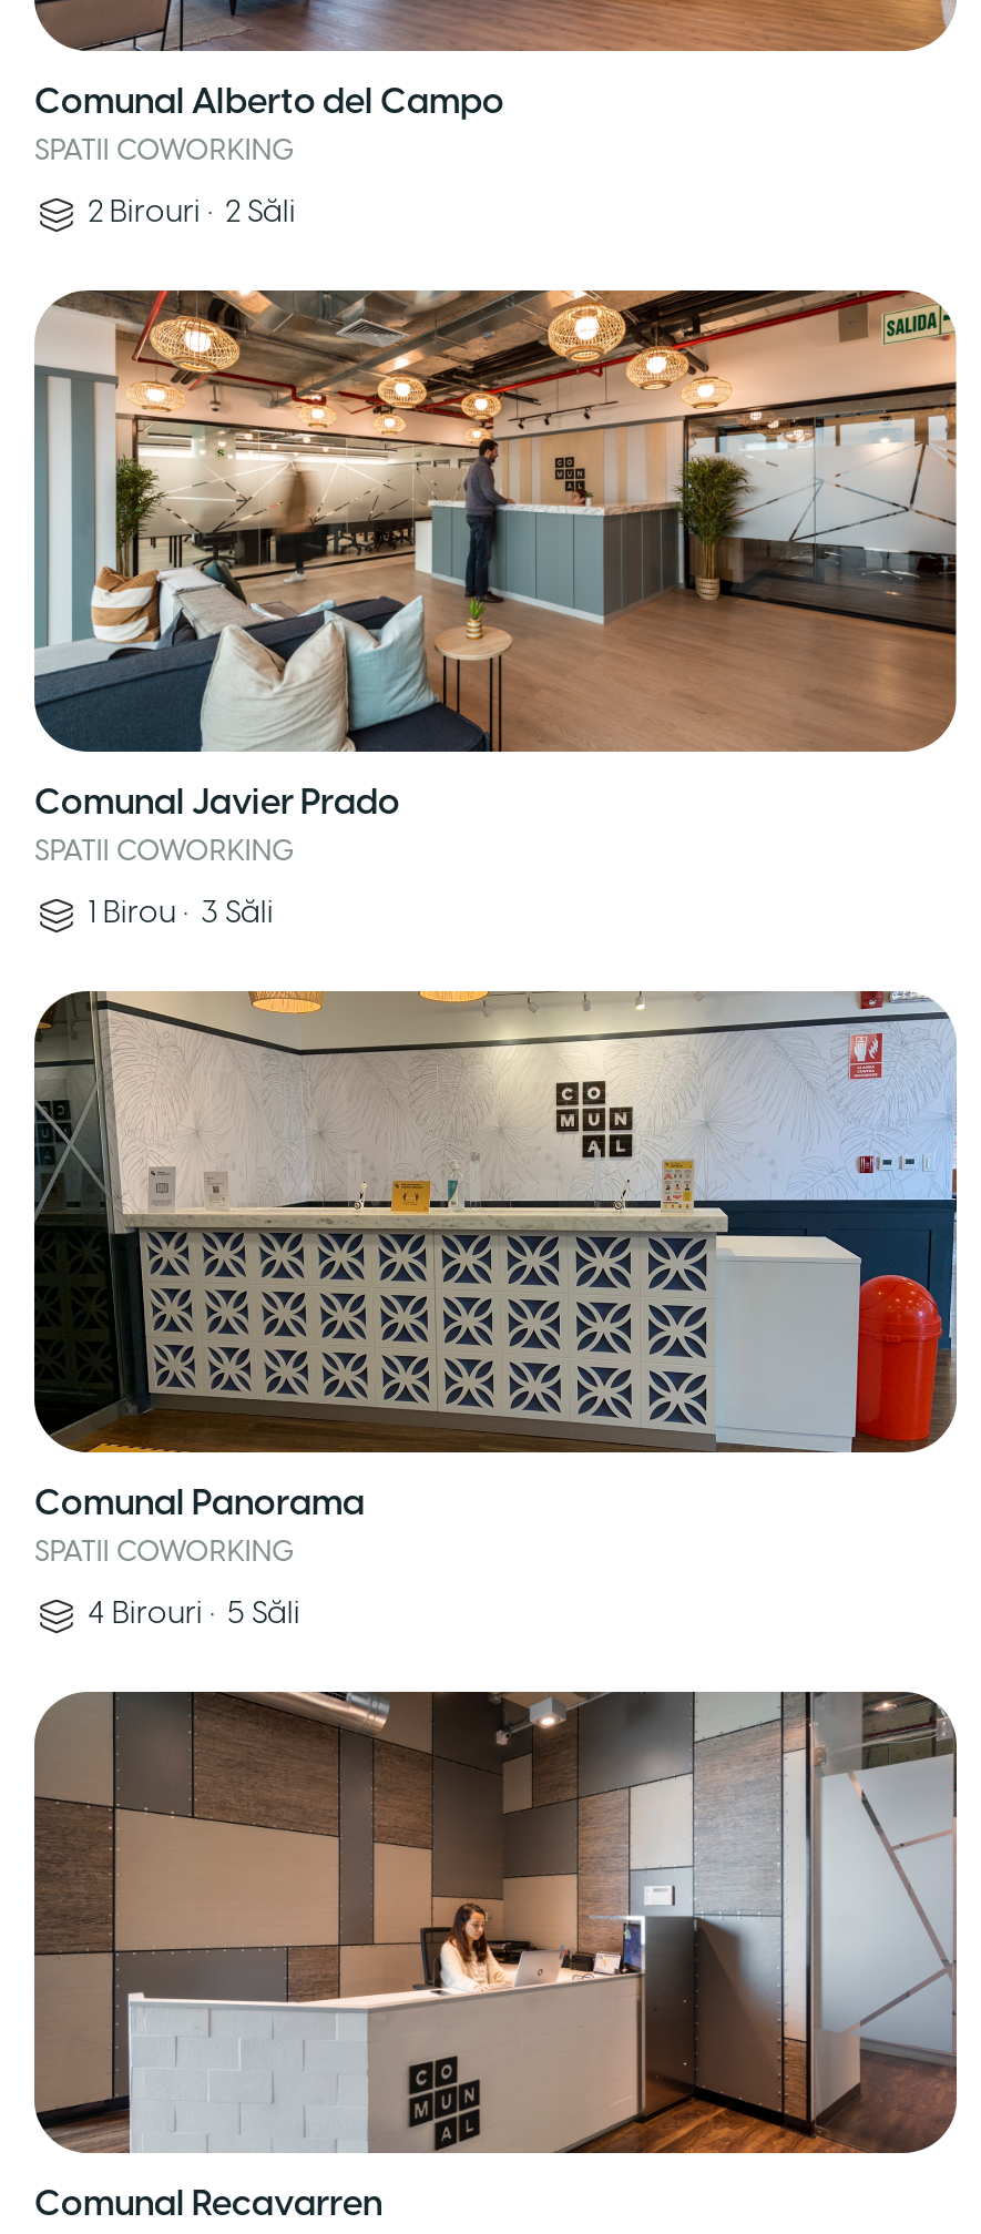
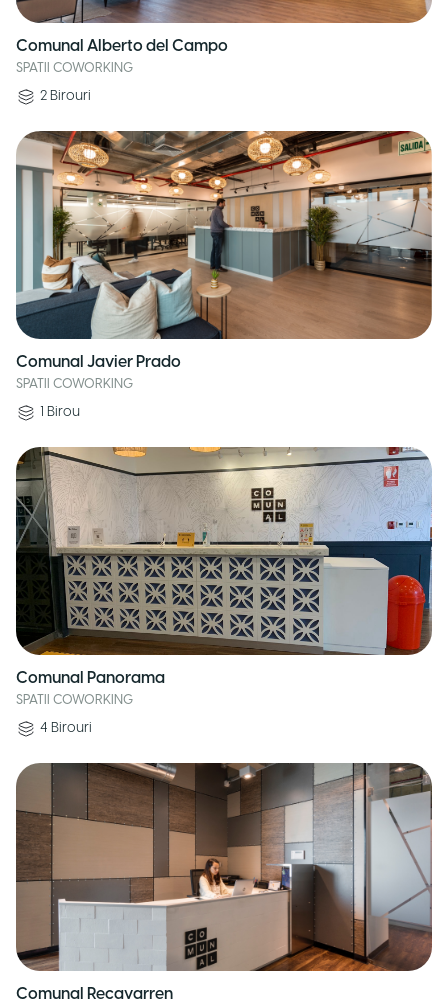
- 2 Birouri • 2 Săli
+ 2 Birouri

- 1 Birou • 3 Săli
+ 1 Birou

- 4 Birouri • 5 Săli
+ 4 Birouri
